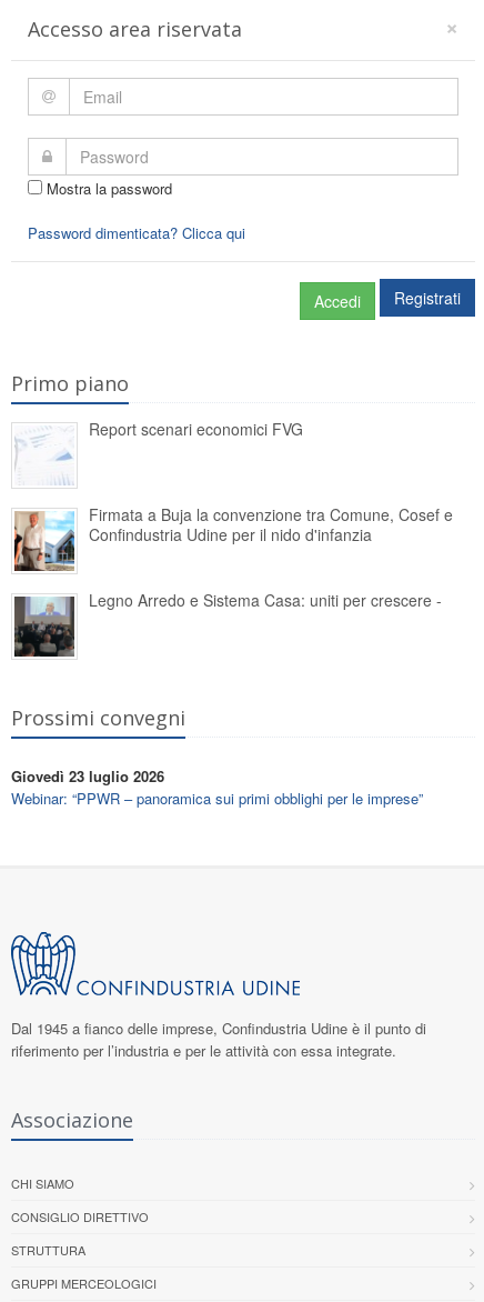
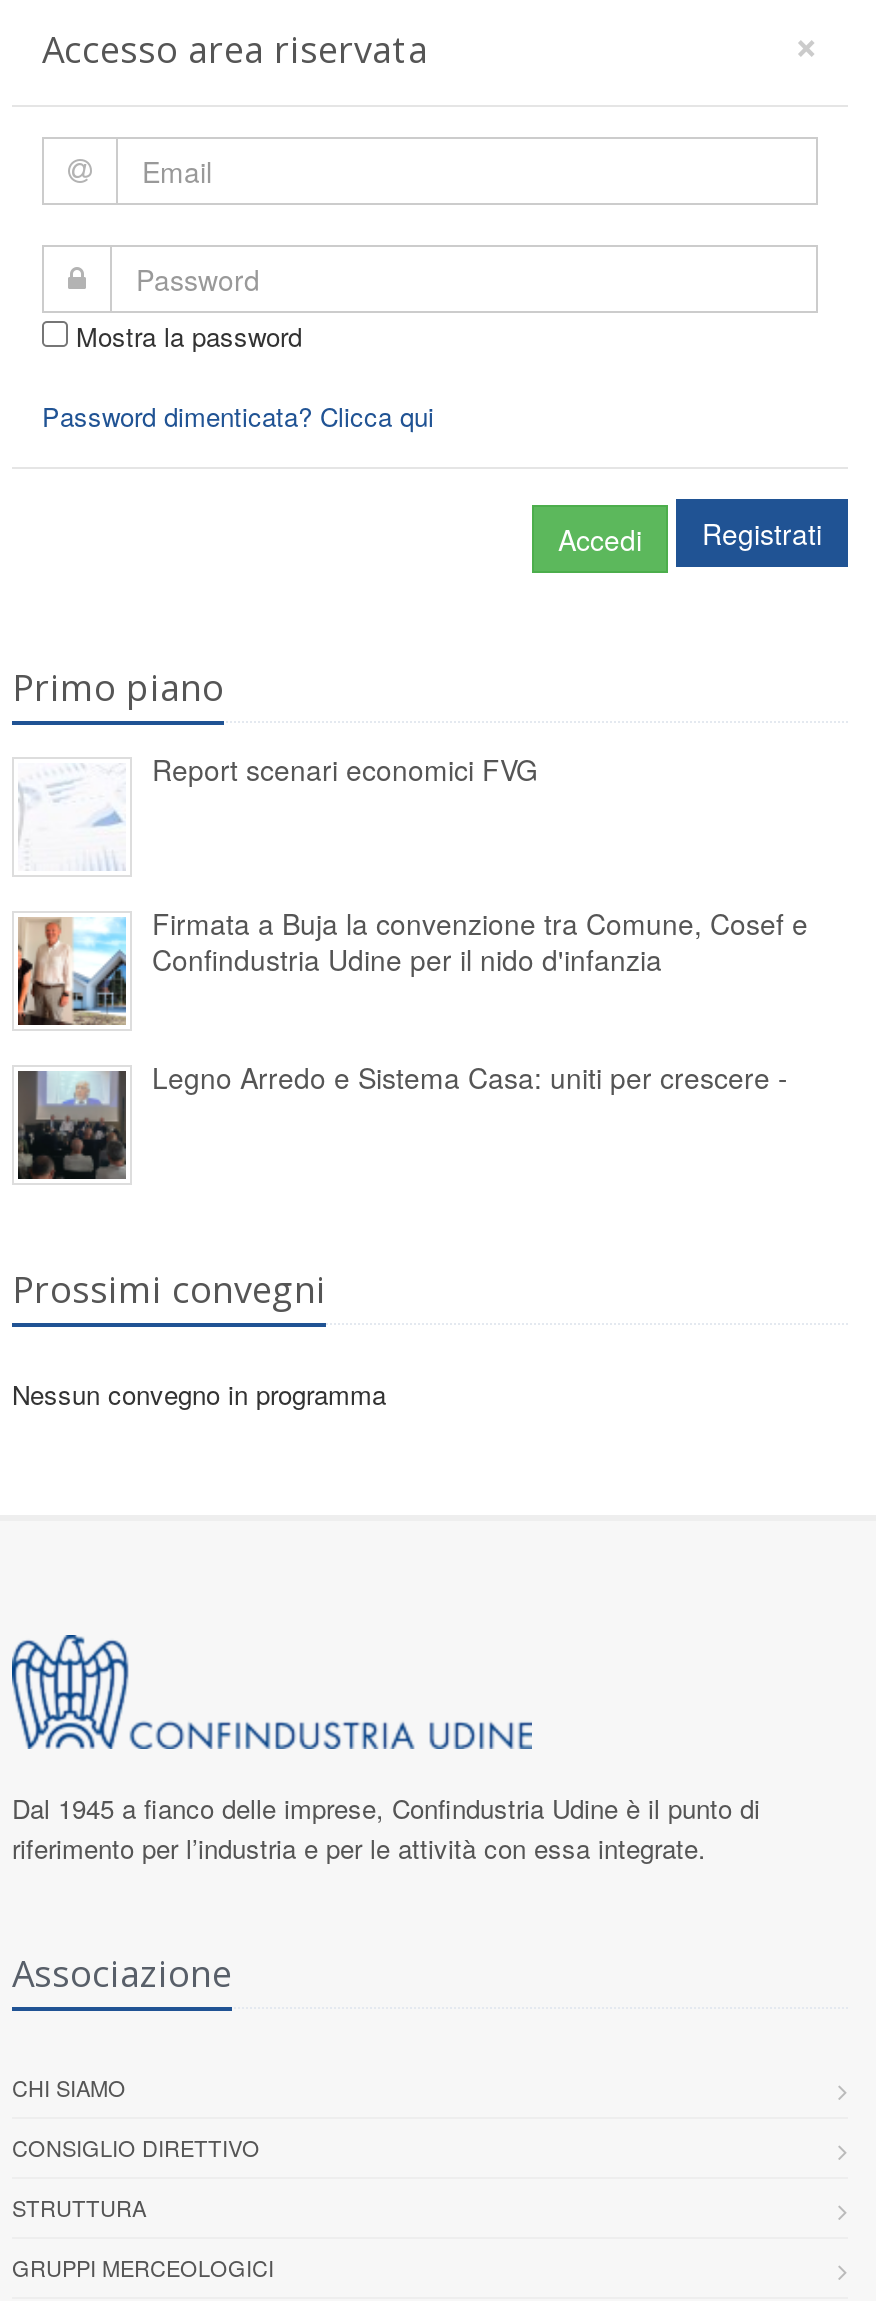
- Giovedì 23 luglio 2026
- Webinar: “PPWR – panoramica sui primi obblighi per le imprese”
+ Nessun convegno in programma
